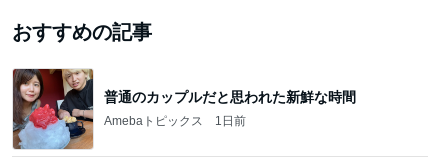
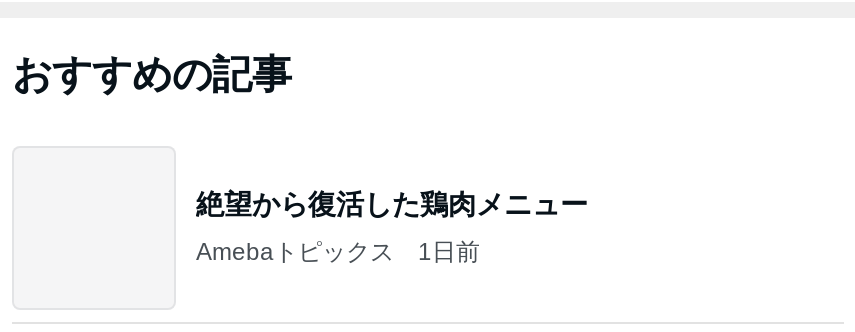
- [image]

- 普通のカップルだと思われた新鮮な時間
+ 絶望から復活した鶏肉メニュー
